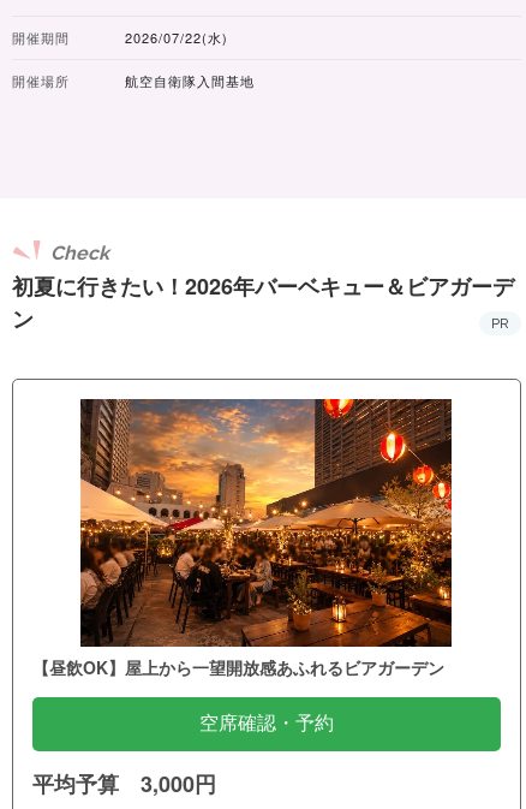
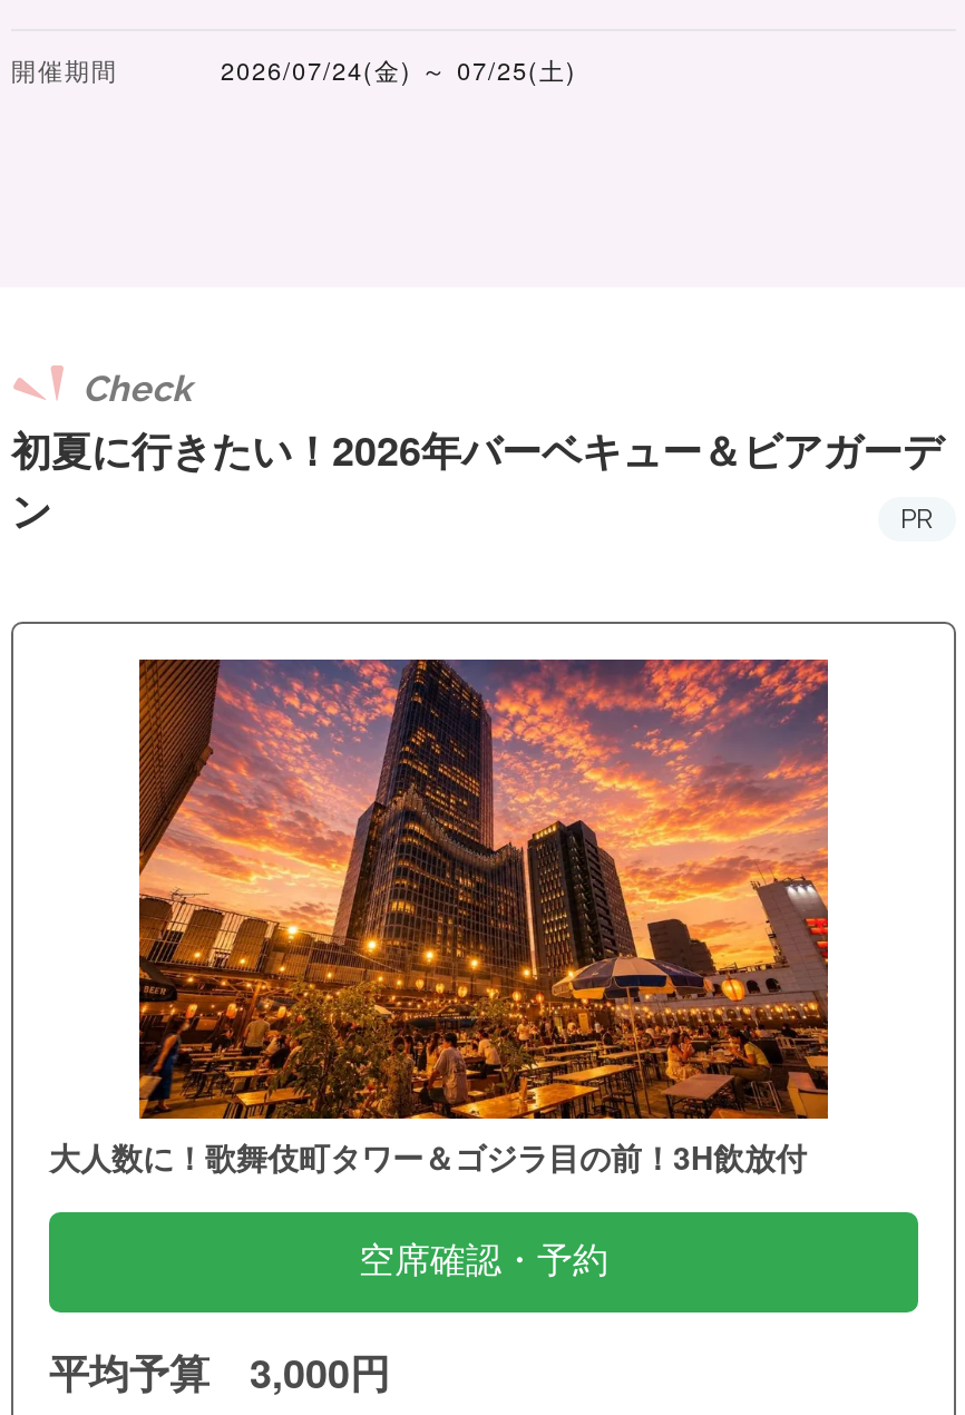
- 2026/07/22(水)
- 開催場所
- 航空自衛隊入間基地
+ 2026/07/24(金) ～ 07/25(土)

- [image]
- 【昼飲OK】屋上から一望開放感あふれるビアガーデン
+ [image]
+ 大人数に！歌舞伎町タワー＆ゴジラ目の前！3H飲放付
